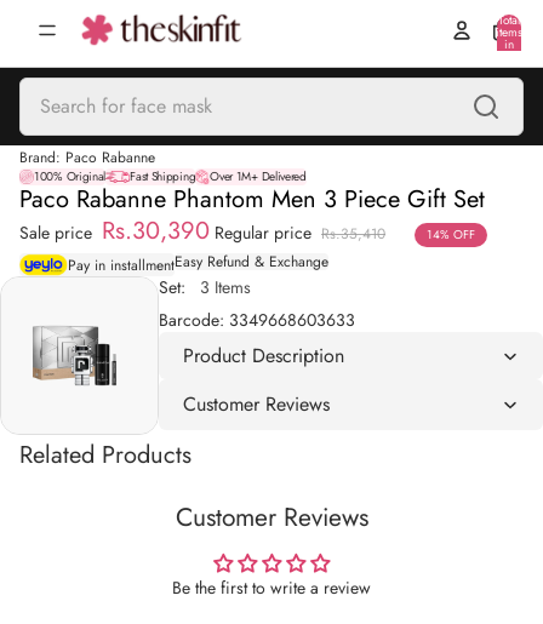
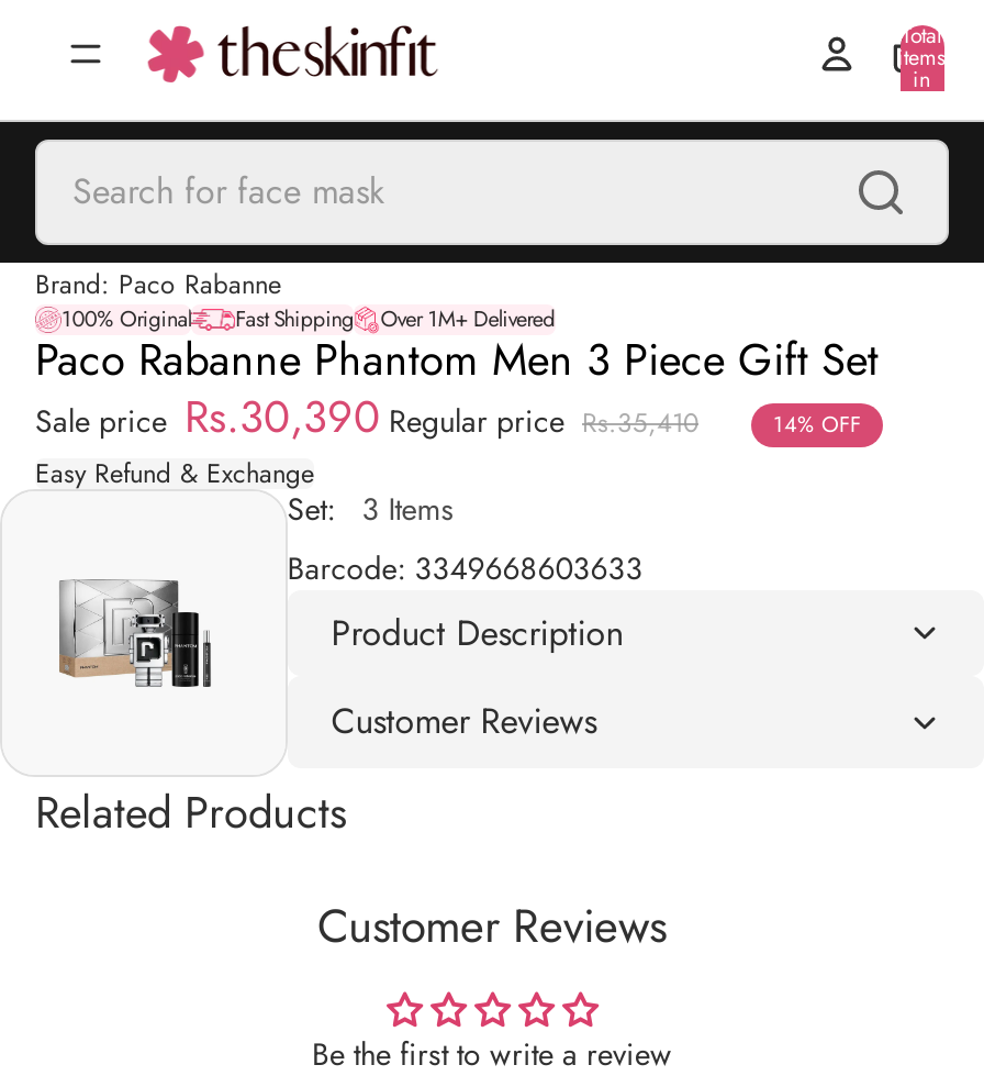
- Pay in installmentEasy Refund & Exchange
+ Easy Refund & Exchange
